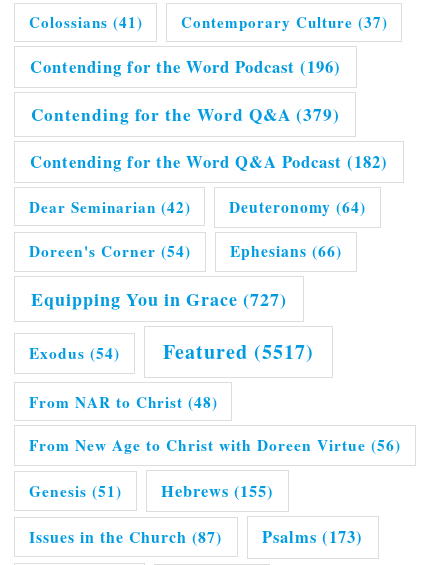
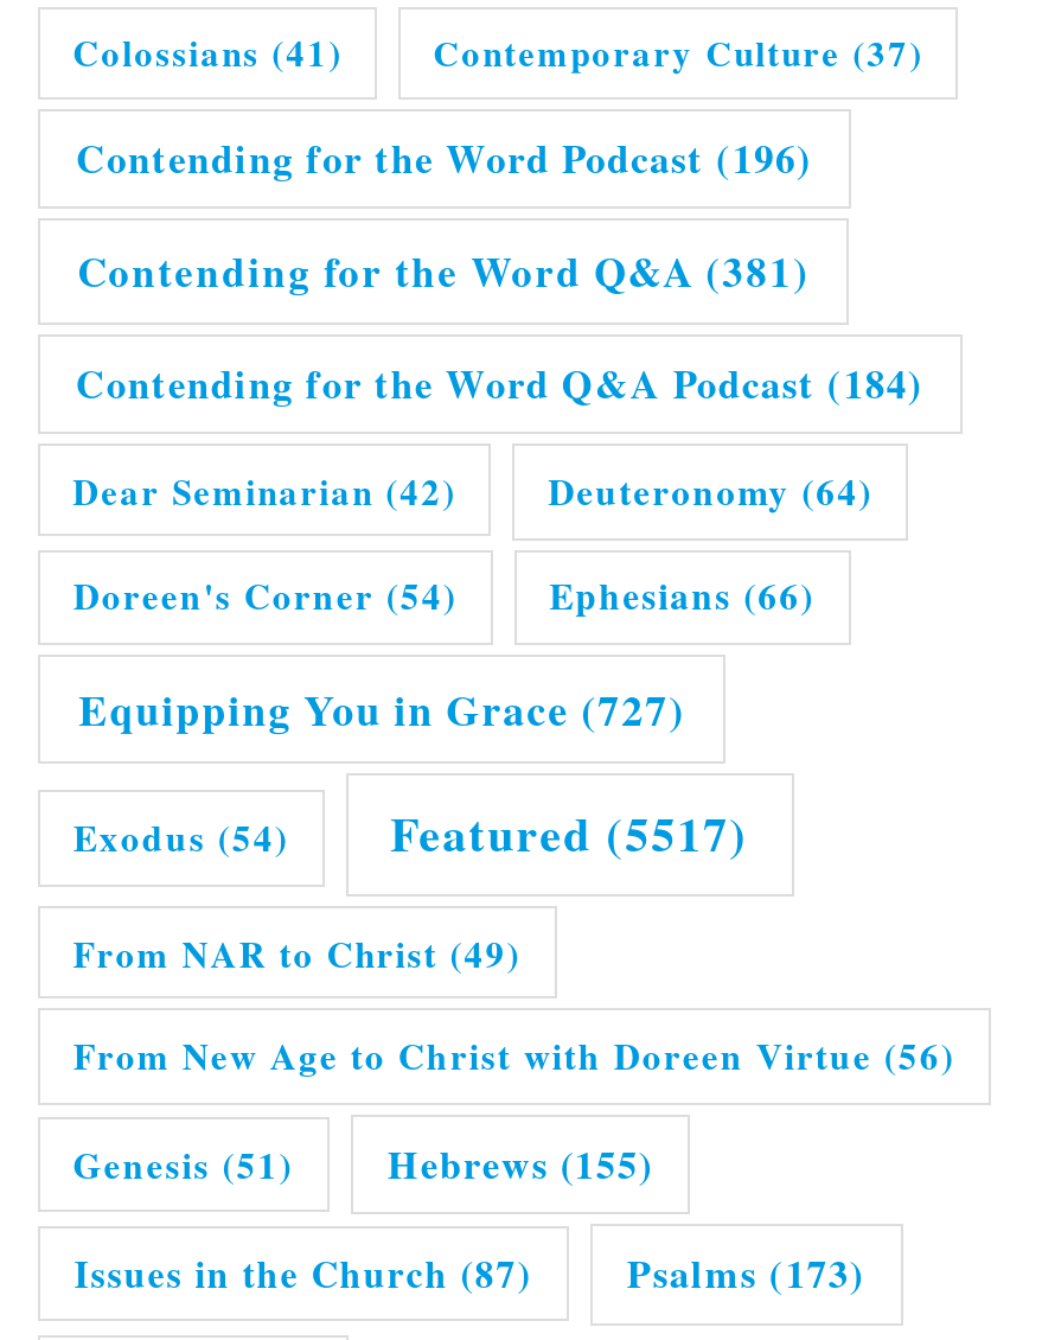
- Contending for the Word Q&A (379)
+ Contending for the Word Q&A (381)

- Contending for the Word Q&A Podcast (182)
+ Contending for the Word Q&A Podcast (184)

- From NAR to Christ (48)
+ From NAR to Christ (49)
